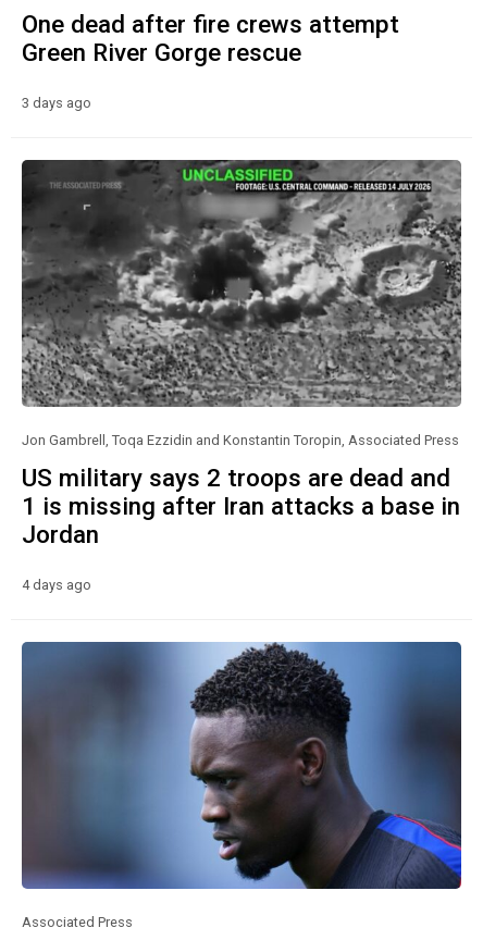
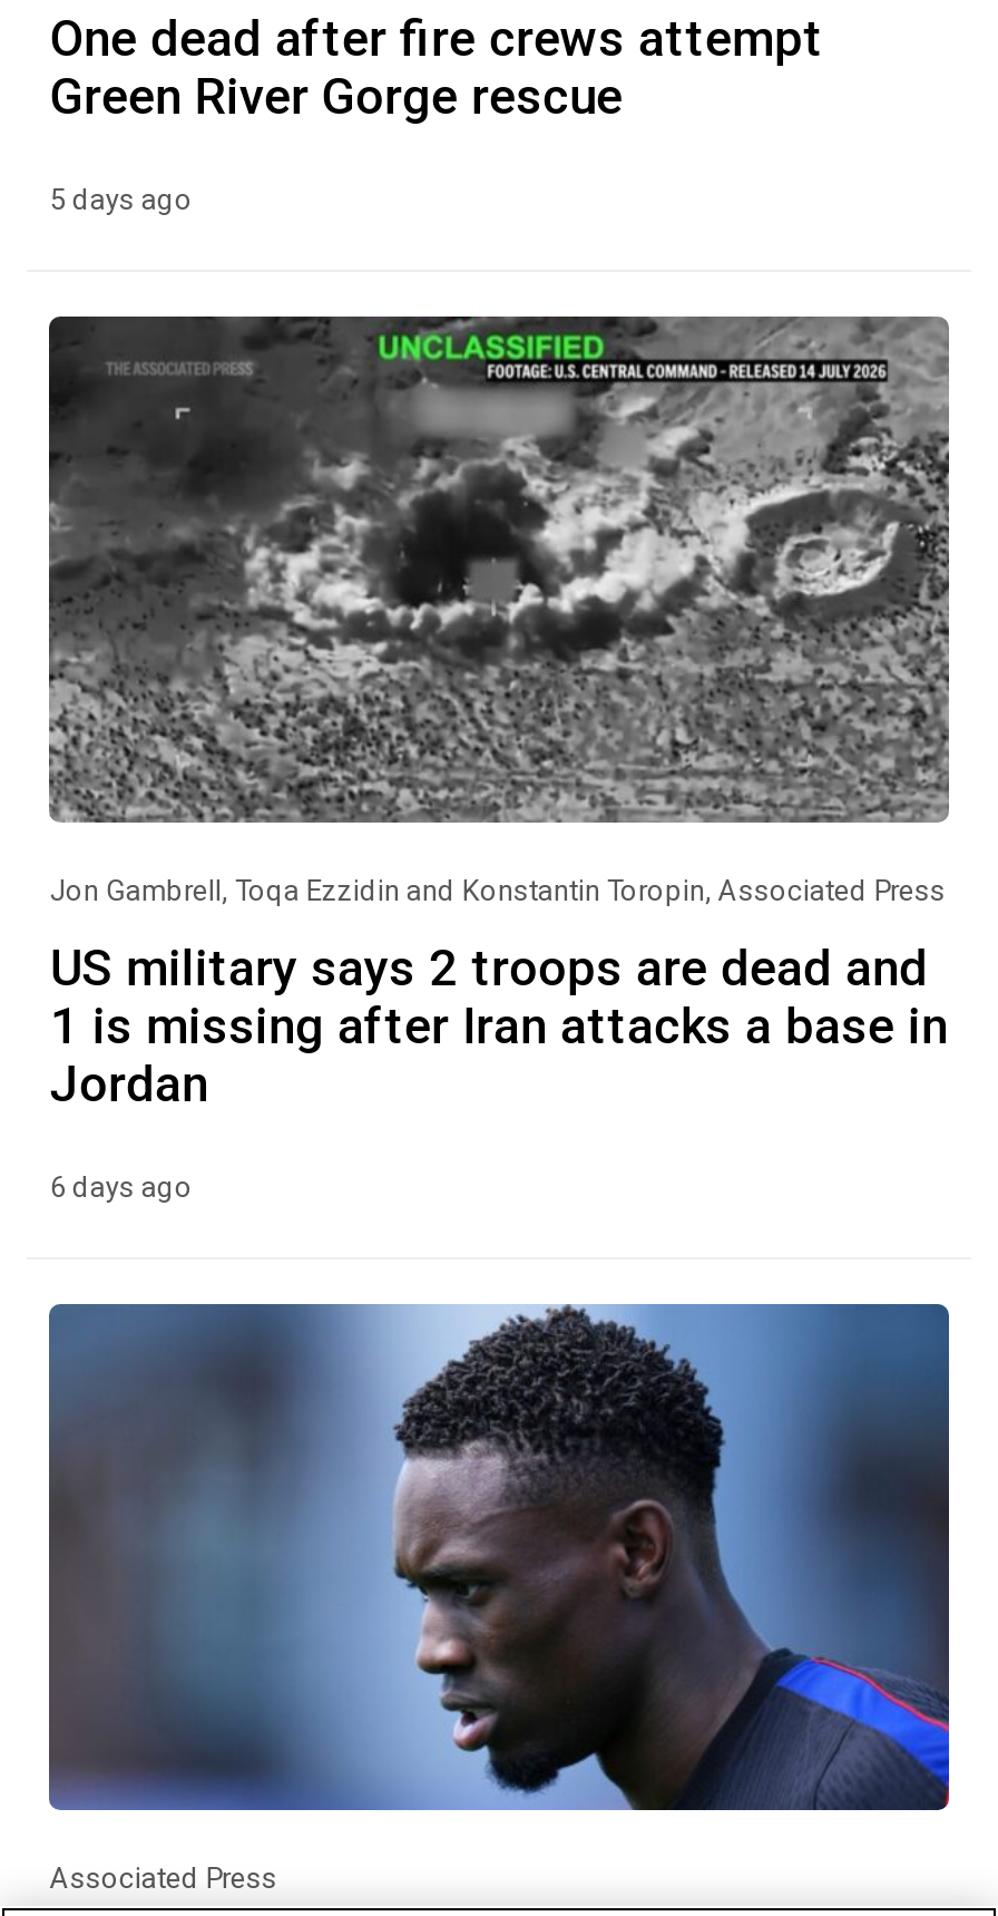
- 3 days ago
+ 5 days ago

- 4 days ago
+ 6 days ago
